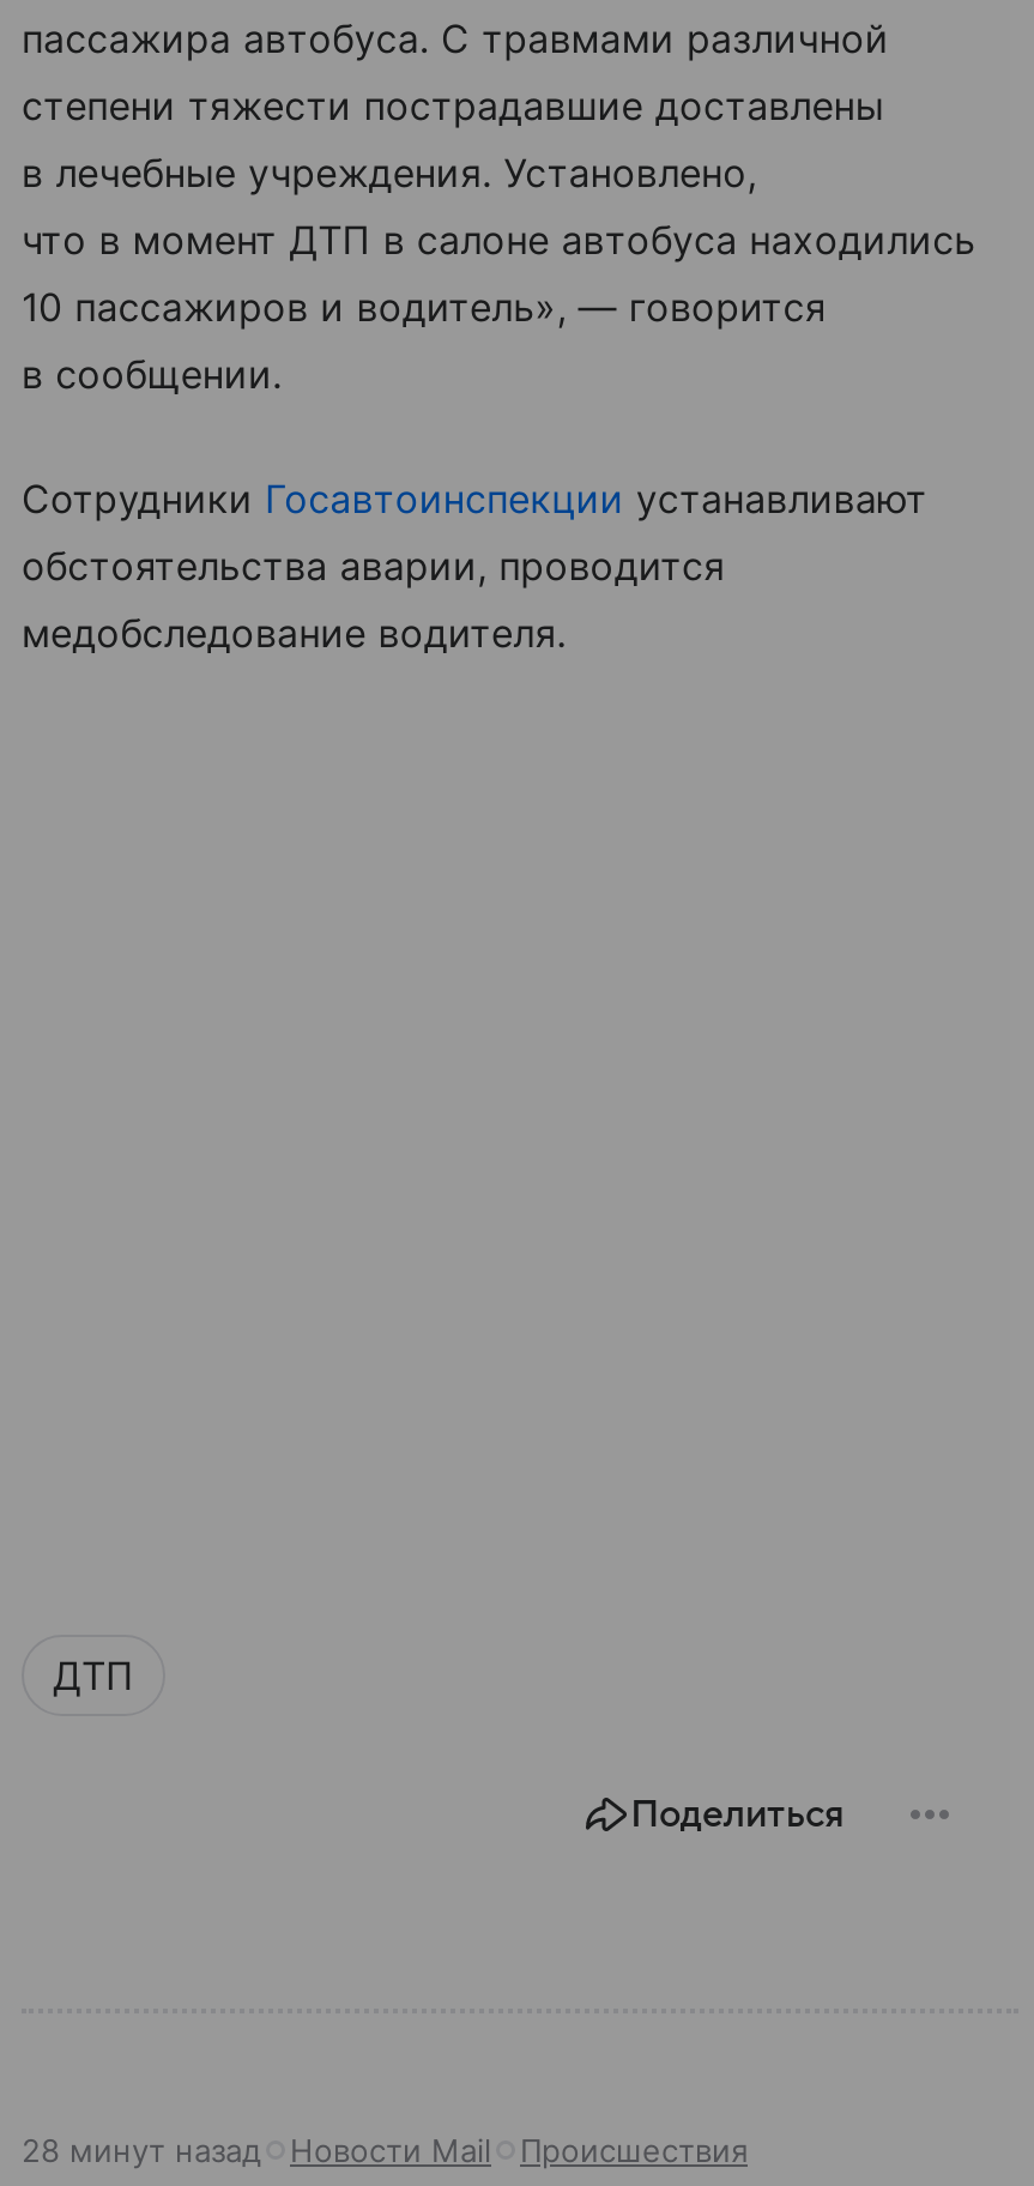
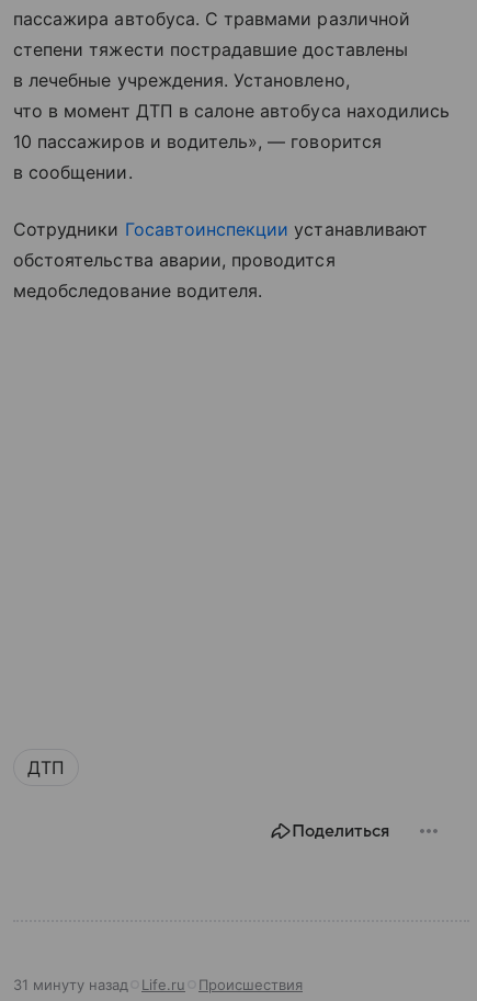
- 28 минут назад
- Новости Mail
+ 31 минуту назад
+ Life.ru
